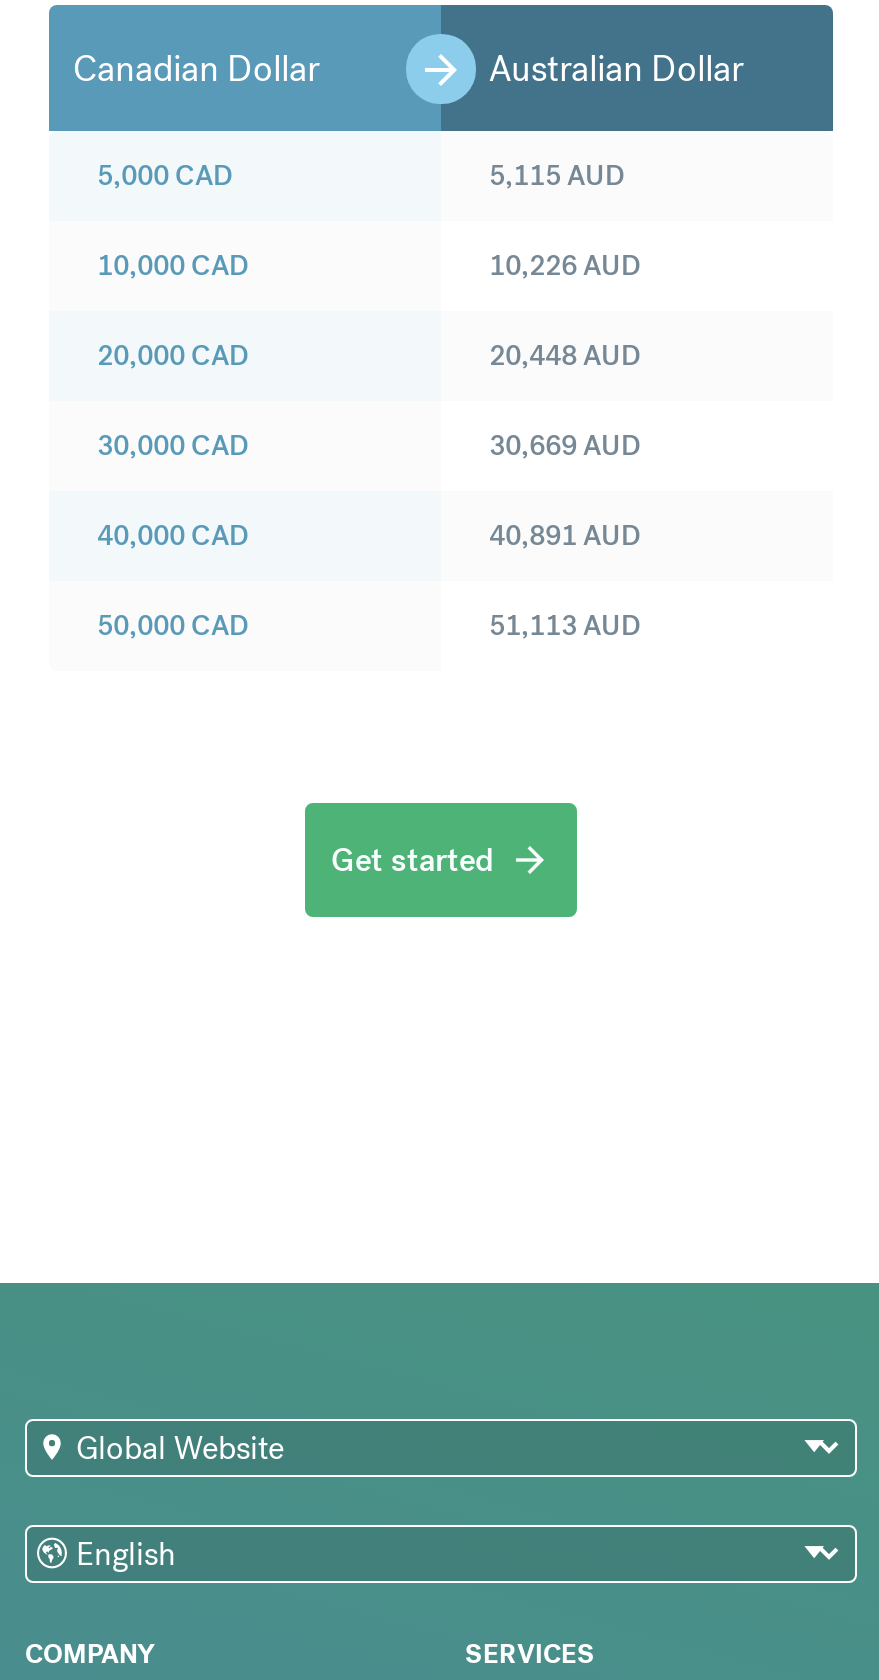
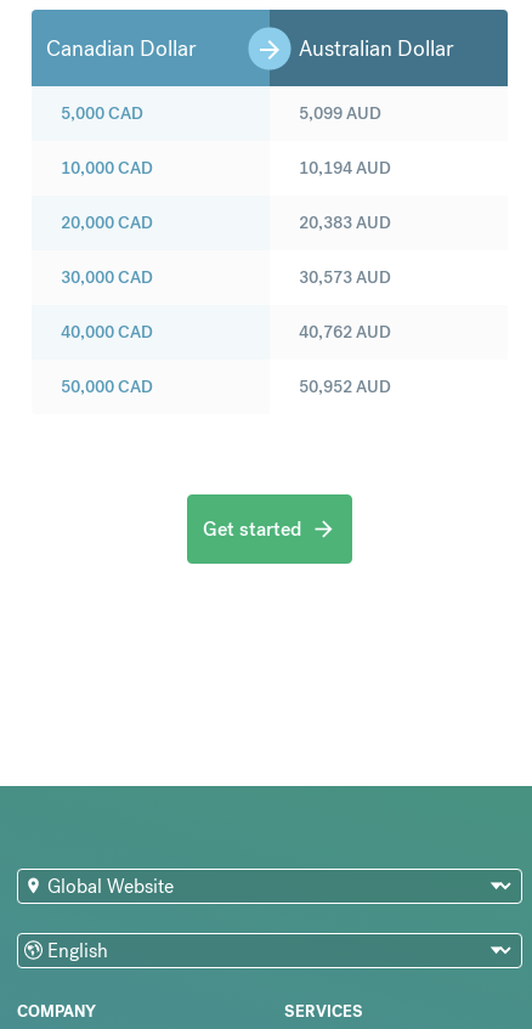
- 5,115 AUD
+ 5,099 AUD

- 10,226AUD
+ 10,194AUD

- 20,448 AUD
+ 20,383 AUD

- 30,669 AUD
+ 30,573 AUD

- 40,891 AUD
+ 40,762 AUD

- 51,113 AUD
+ 50,952 AUD
